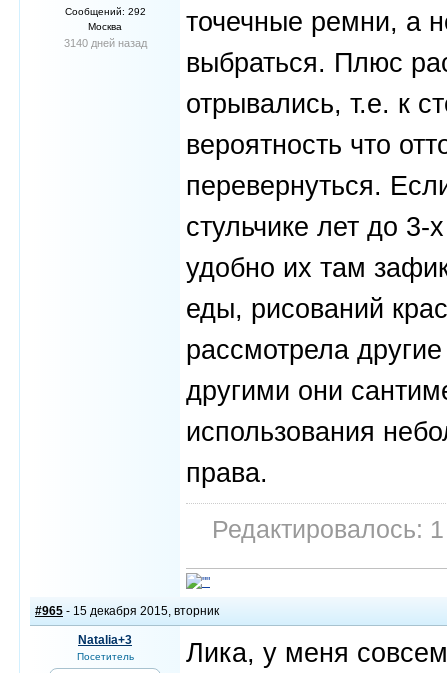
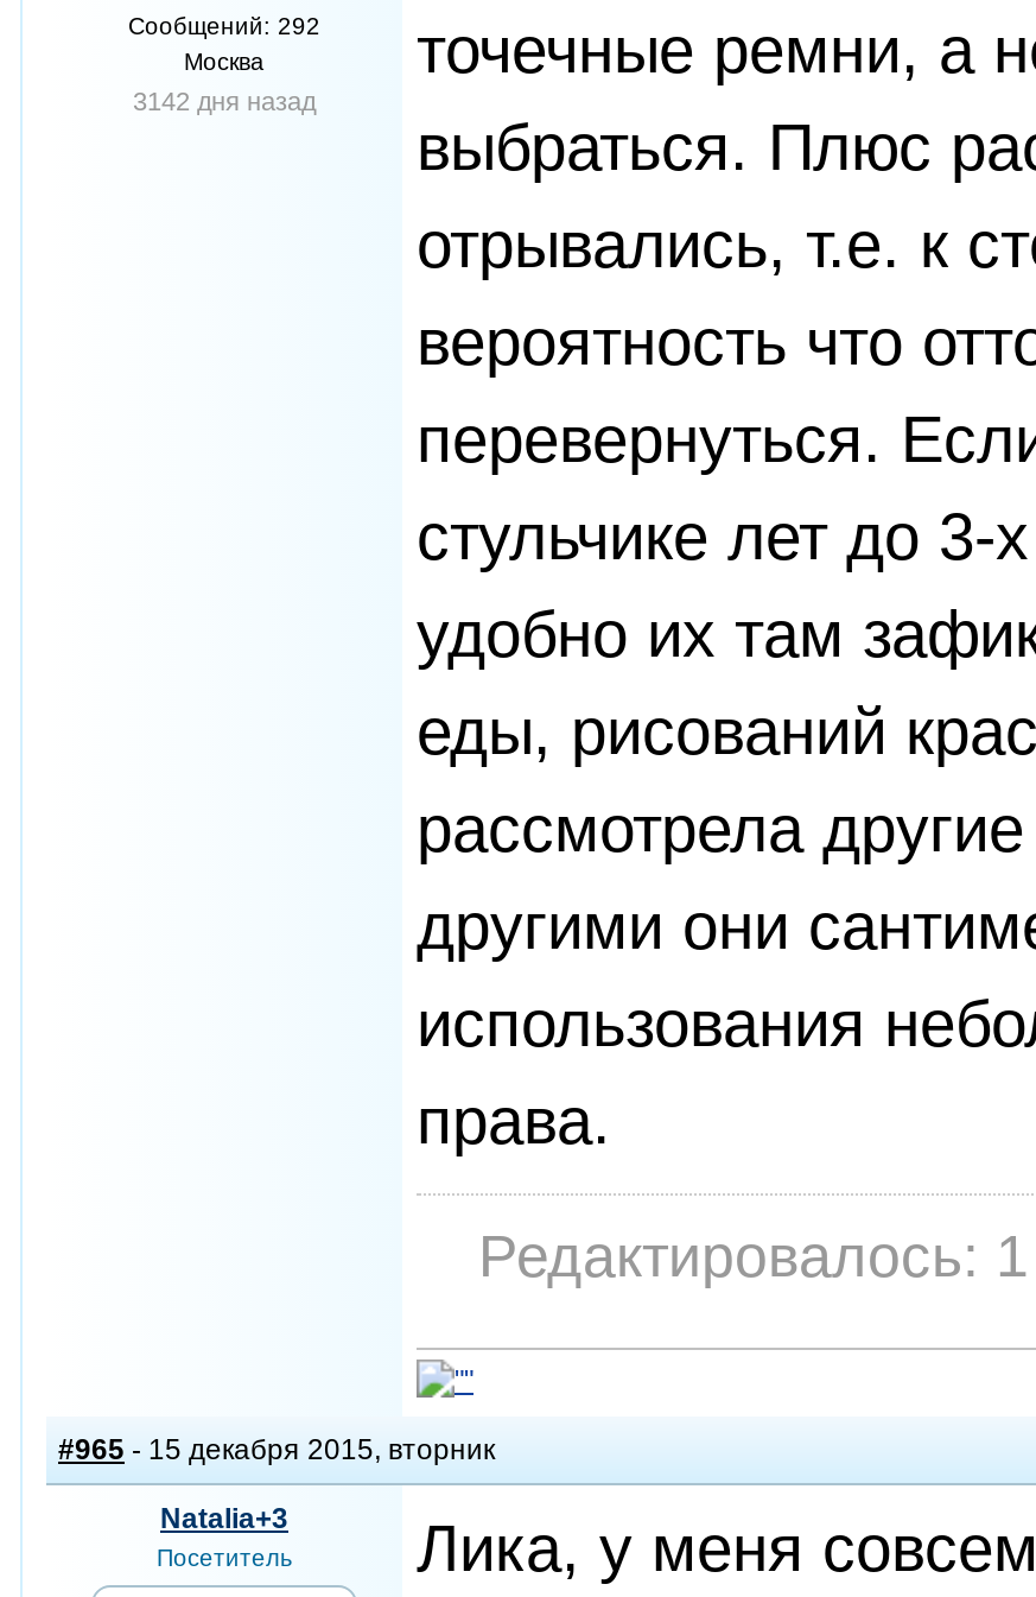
- 3140 дней назад
+ 3142 дня назад
